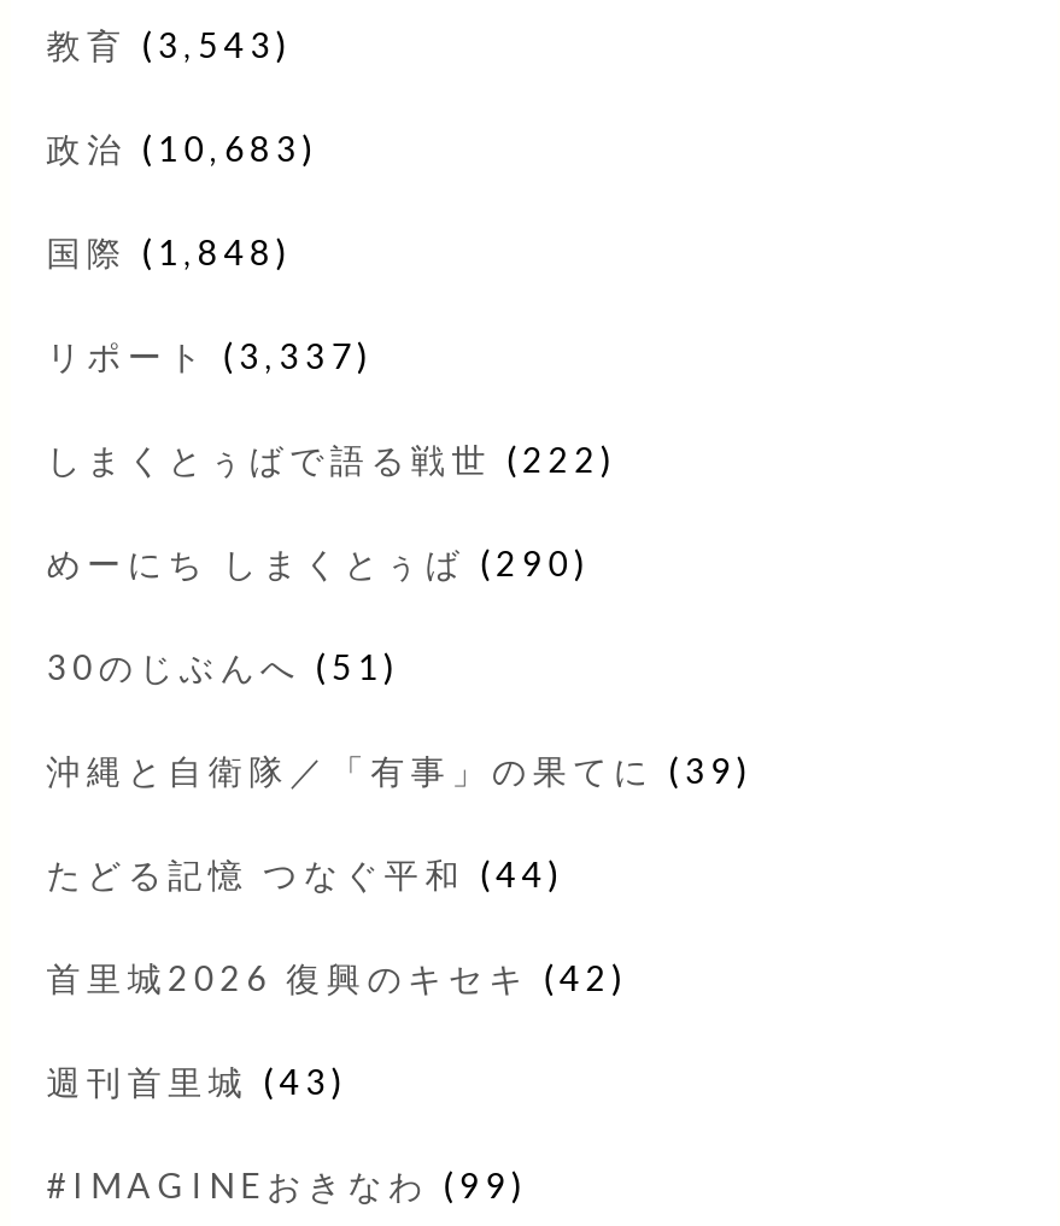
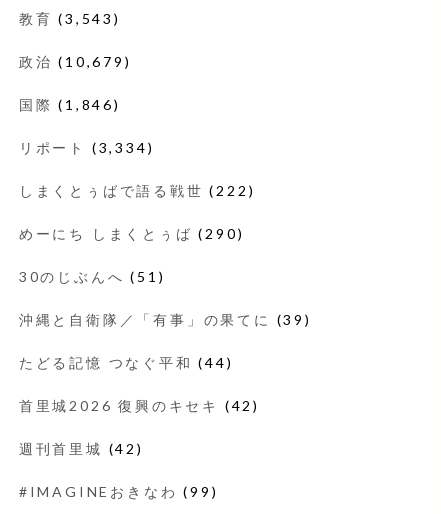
- 政治(10,683)
+ 政治(10,679)

- 国際(1,848)
+ 国際(1,846)

- リポート(3,337)
+ リポート(3,334)

- 週刊首里城(43)
+ 週刊首里城(42)
